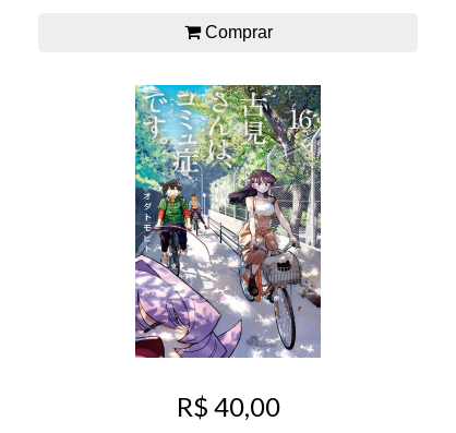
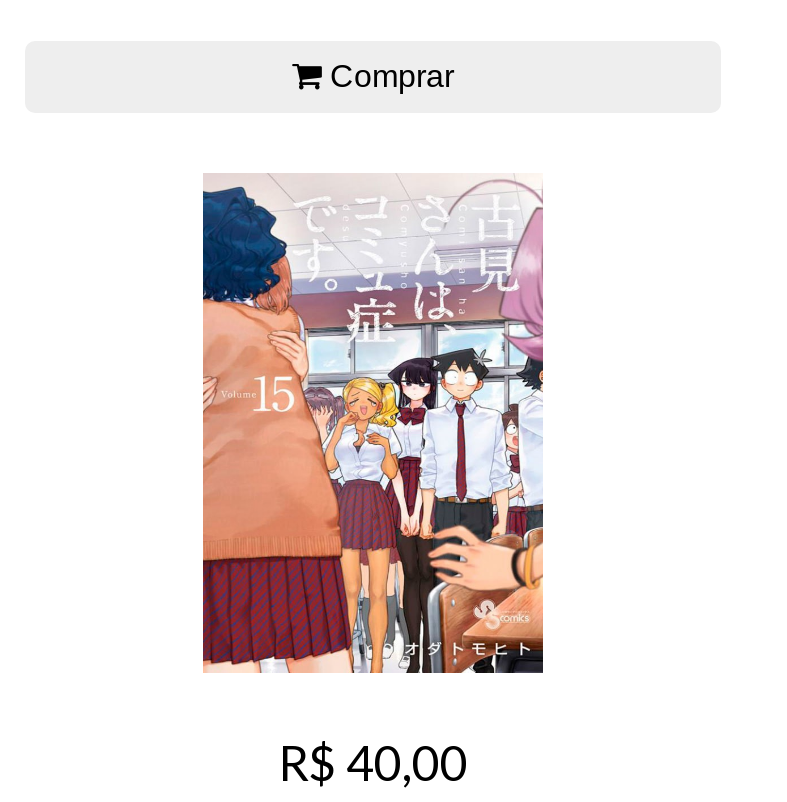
- [image]
+ [image]
